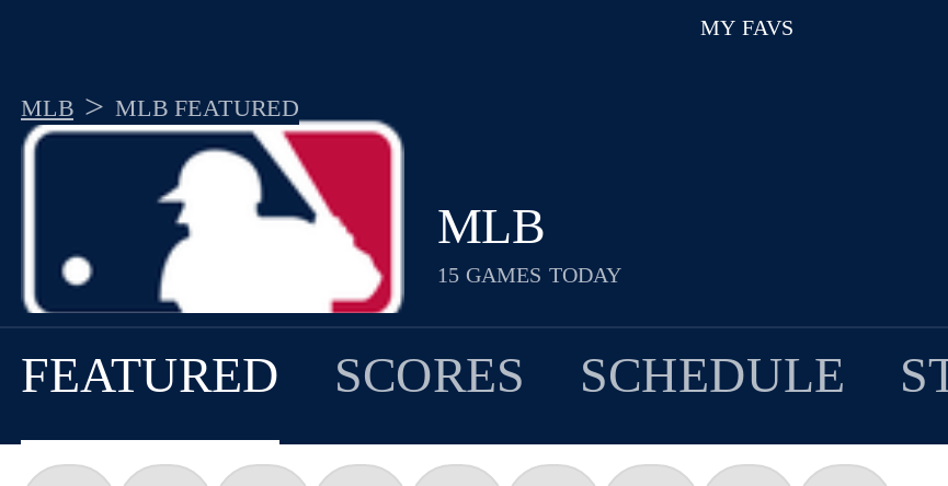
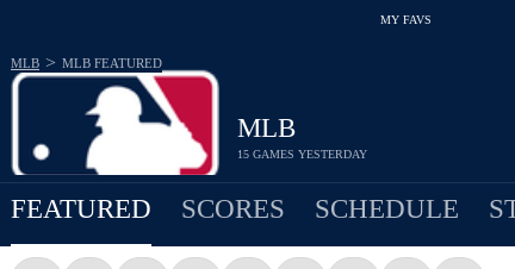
- 15 GAMES TODAY
+ 15 GAMES YESTERDAY
